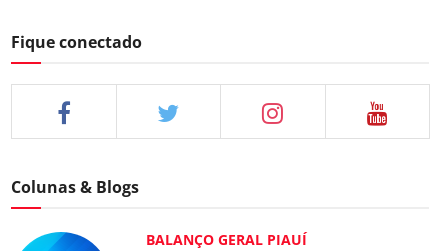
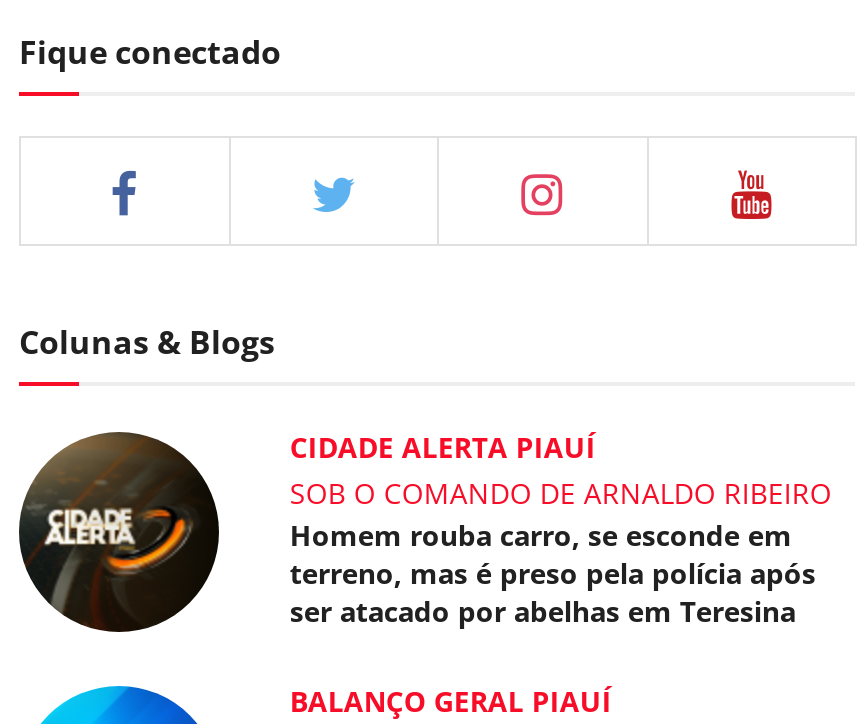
+ [image]
+ CIDADE ALERTA PIAUÍ
+ SOB O COMANDO DE ARNALDO RIBEIRO
+ Homem rouba carro, se esconde em
+ terreno, mas é preso pela polícia após
+ ser atacado por abelhas em Teresina
